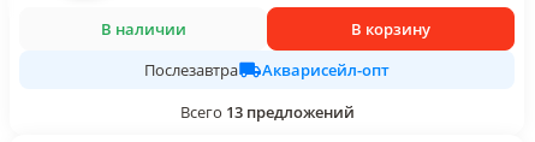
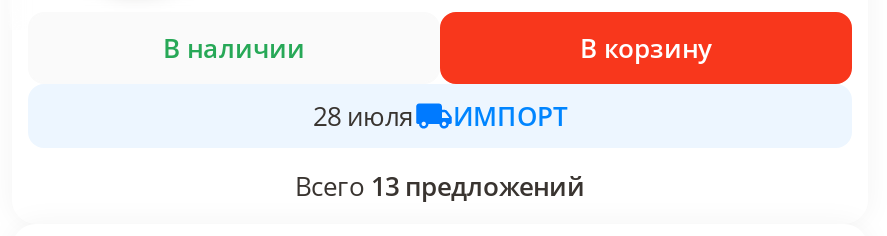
- Послезавтра
- Акварисейл-опт
+ 28 июля
+ ИМПОРТ
